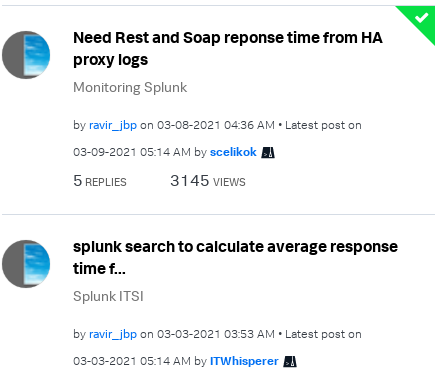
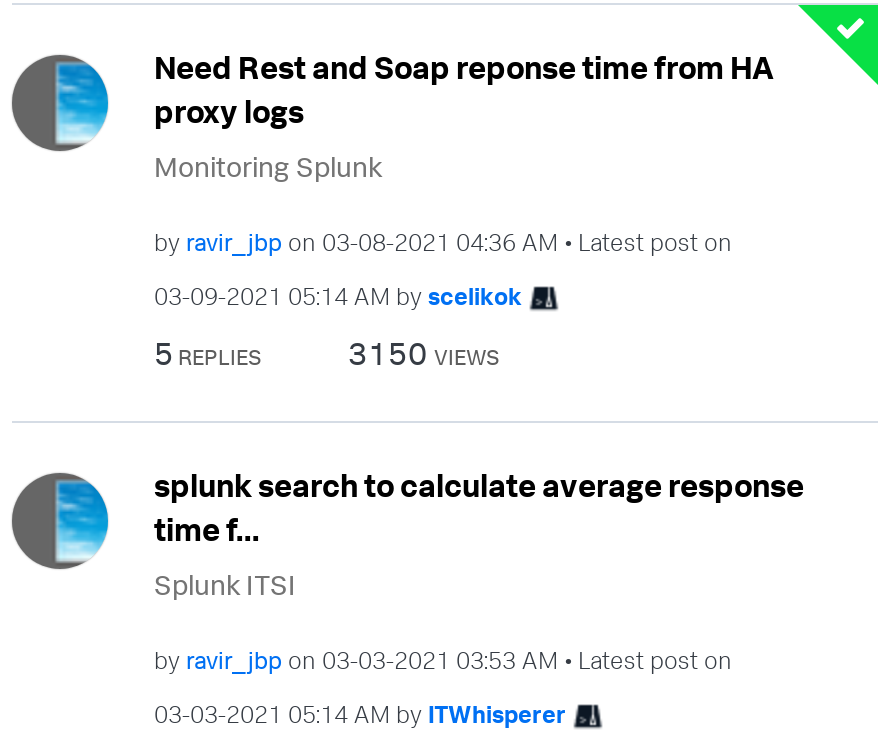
- 3145 VIEWS
+ 3150 VIEWS
